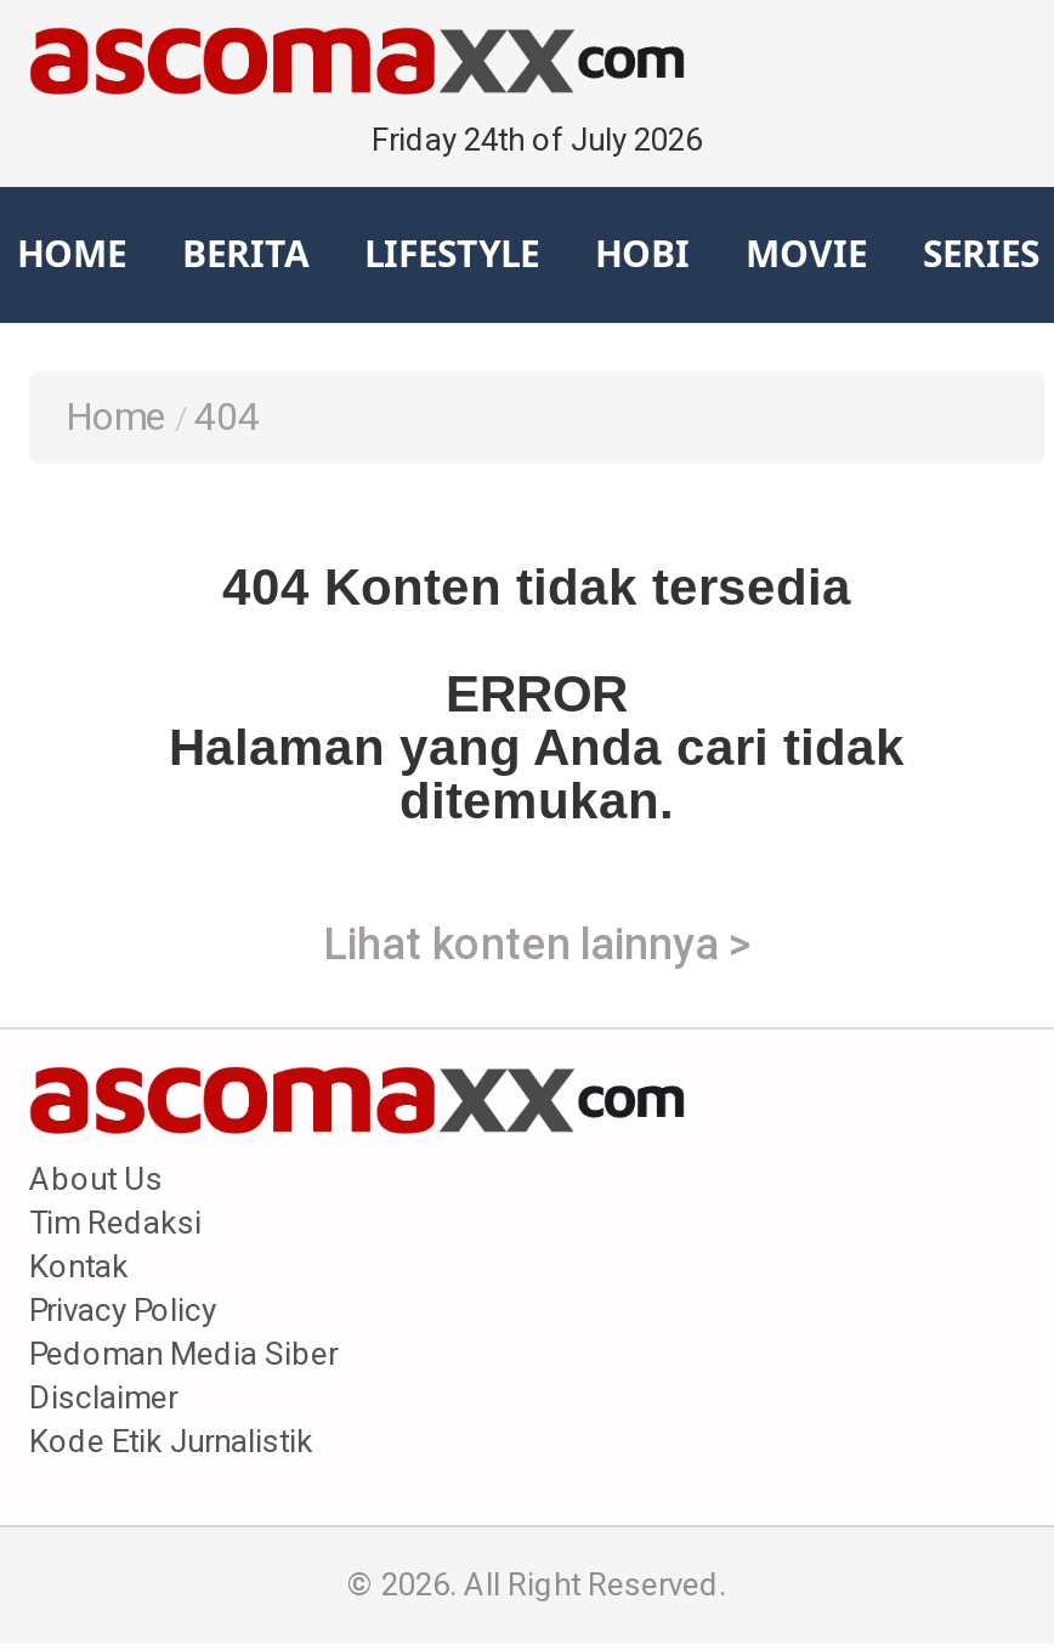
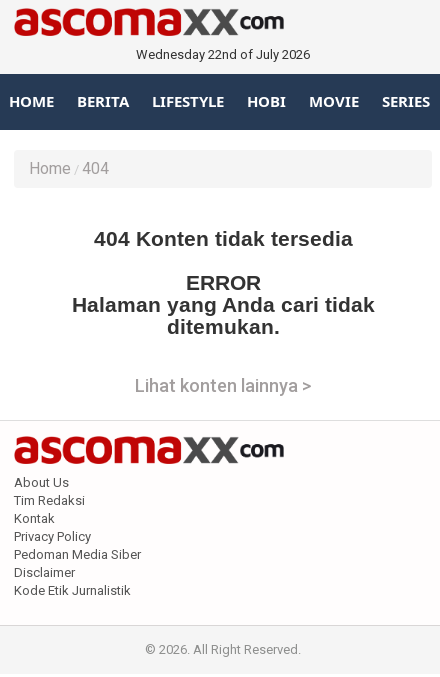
- Friday 24th of July 2026
+ Wednesday 22nd of July 2026
